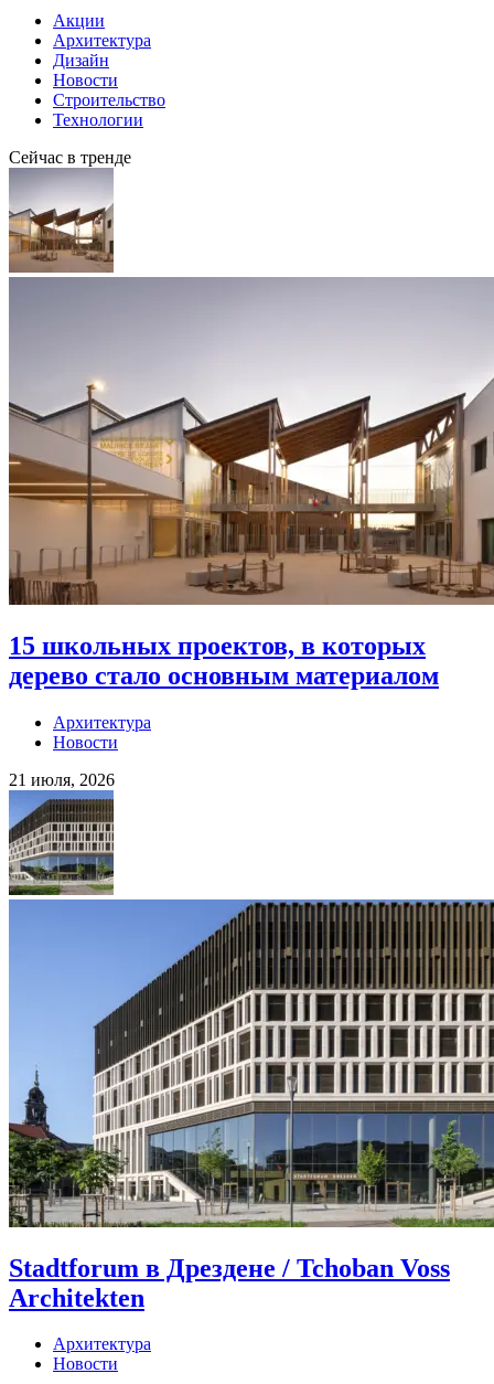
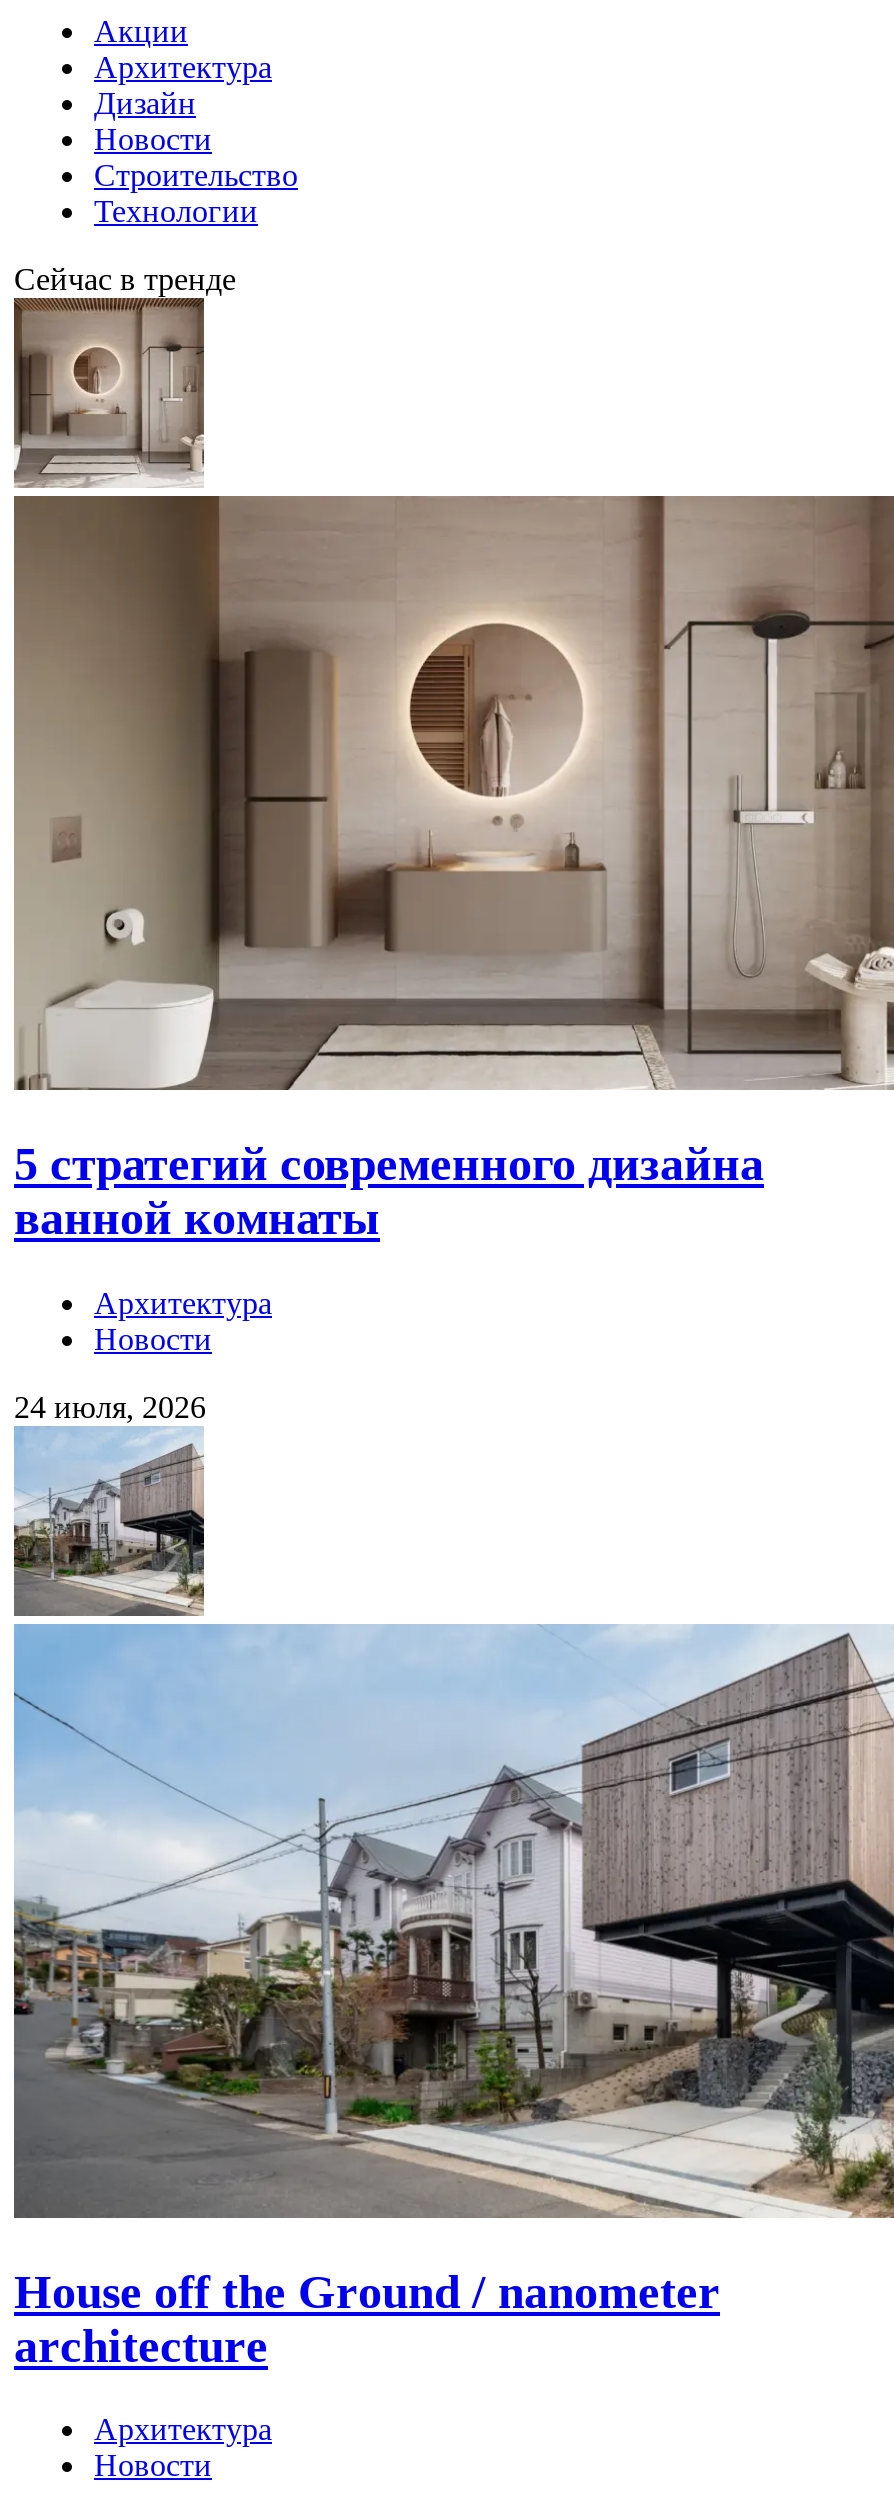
- [image]
- 15 школьных проектов, в которых
- дерево стало основным материалом
+ [image]
+ 5 стратегий современного дизайна
+ ванной комнаты

- 21 июля, 2026
+ 24 июля, 2026

- [image]
- Stadtforum в Дрездене / Tchoban Voss
- Architekten
+ [image]
+ House off the Ground / nanometer
+ architecture
